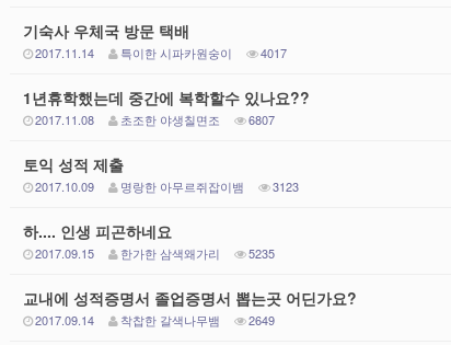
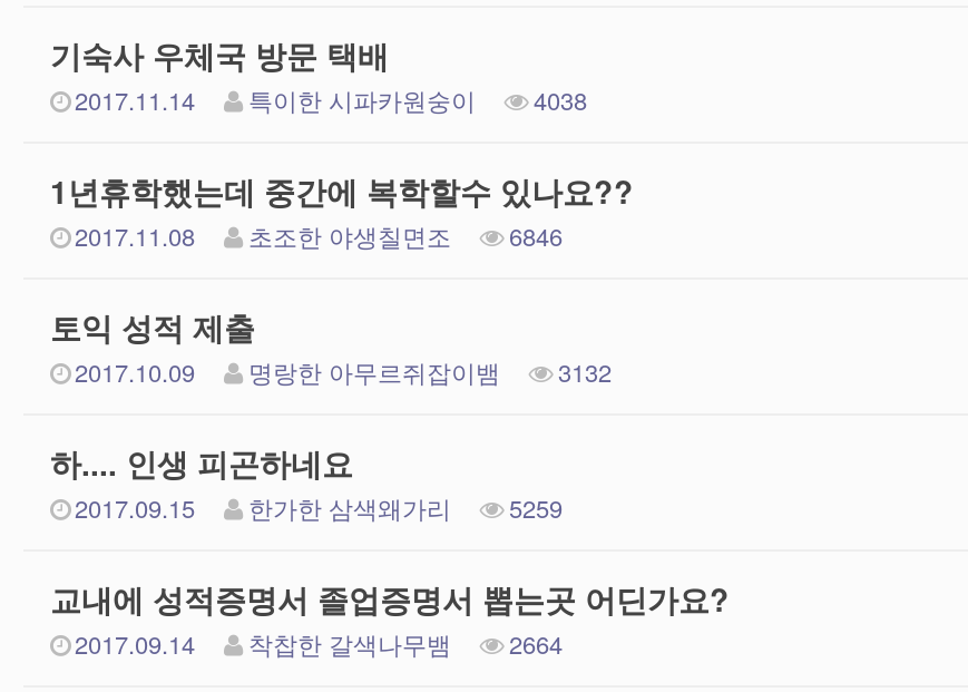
- 2017.11.14 특이한 시파카원숭이 4017
+ 2017.11.14 특이한 시파카원숭이 4038

- 2017.11.08 초조한 야생칠면조 6807
+ 2017.11.08 초조한 야생칠면조 6846

- 2017.10.09 명랑한 아무르쥐잡이뱀 3123
+ 2017.10.09 명랑한 아무르쥐잡이뱀 3132

- 2017.09.15 한가한 삼색왜가리 5235
+ 2017.09.15 한가한 삼색왜가리 5259

- 2017.09.14 착찹한 갈색나무뱀 2649
+ 2017.09.14 착찹한 갈색나무뱀 2664
